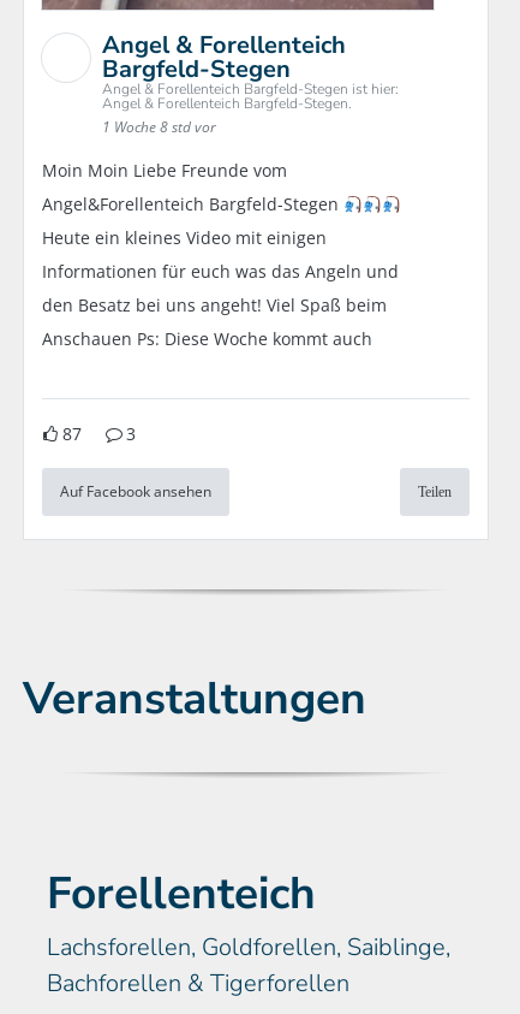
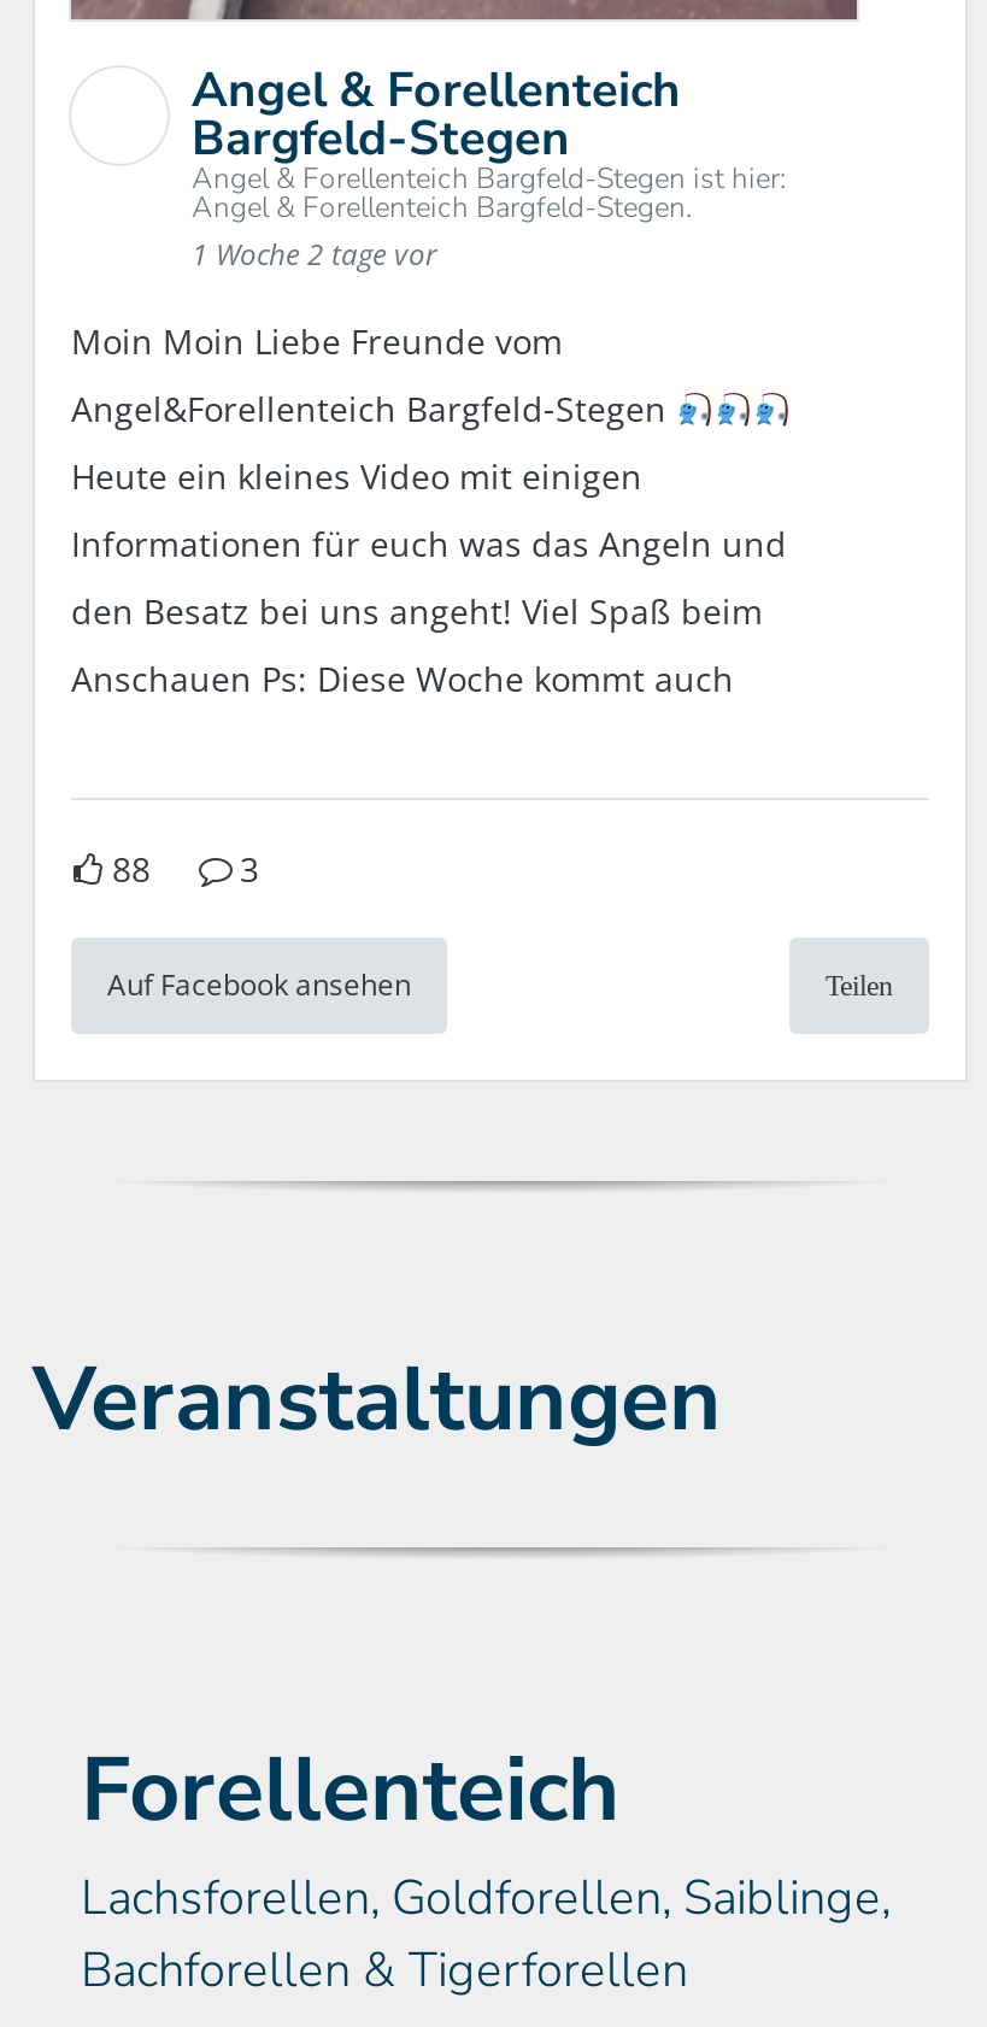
- 1 Woche 8 std vor
+ 1 Woche 2 tage vor

- 87 3
+ 88 3
